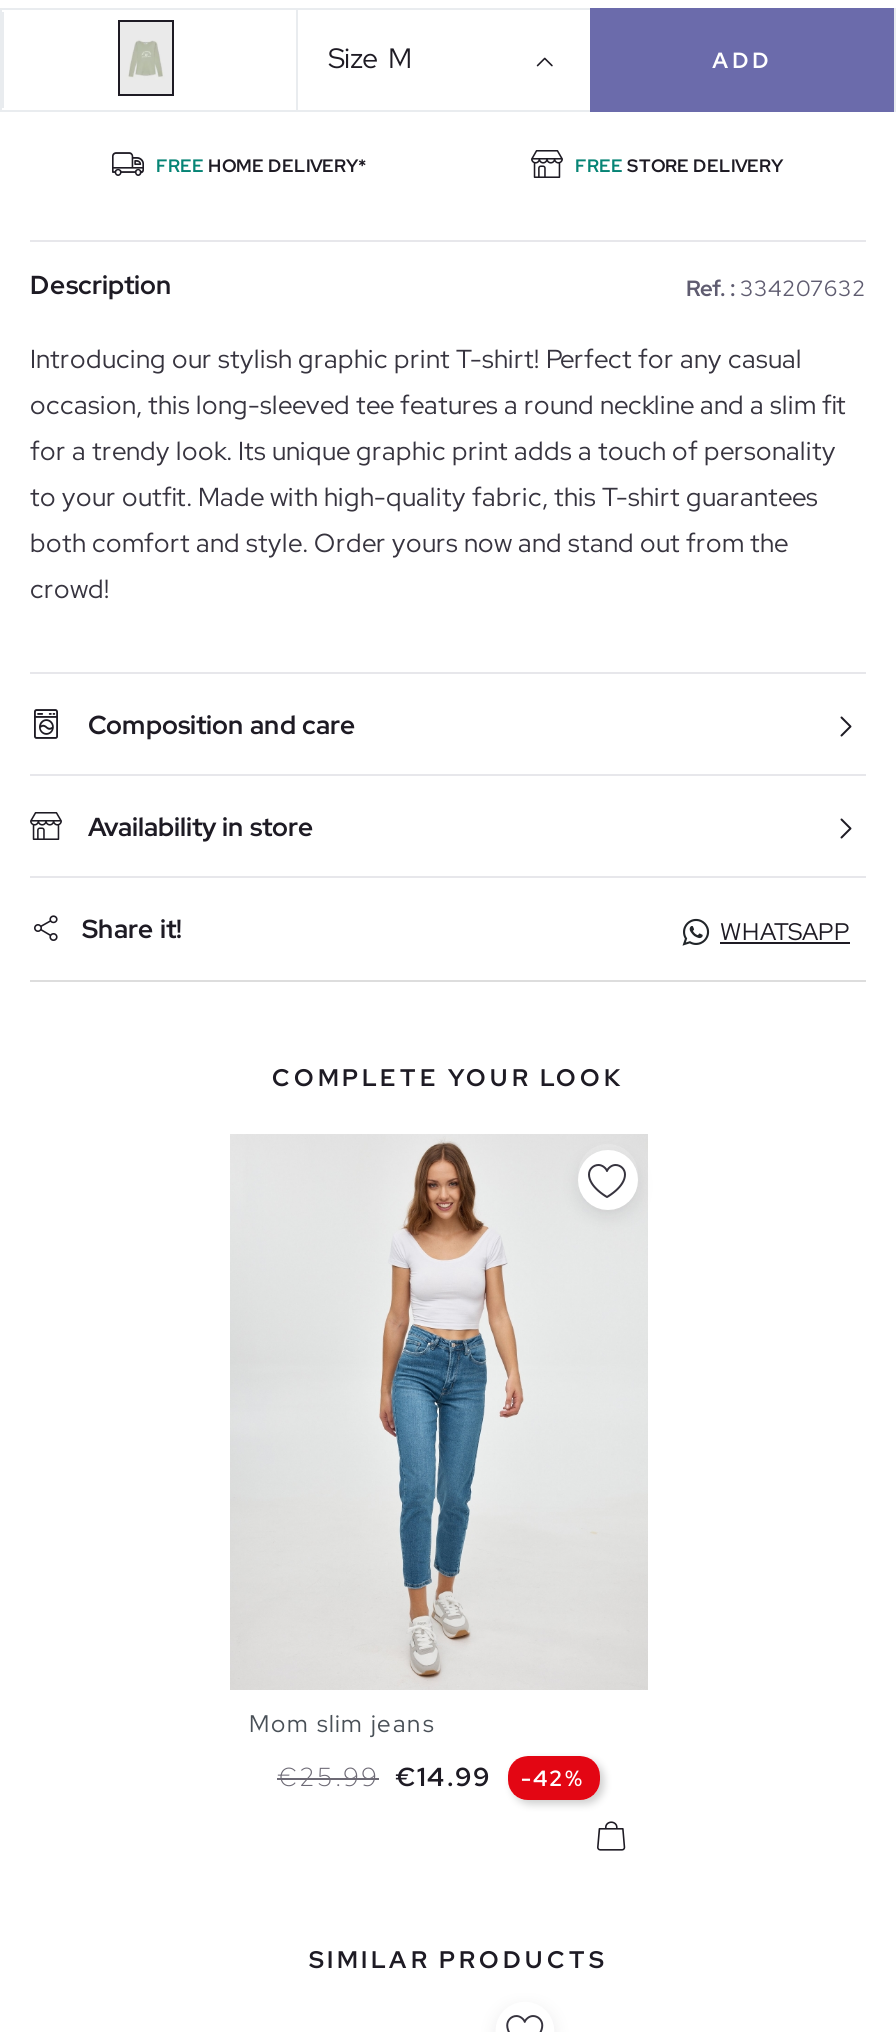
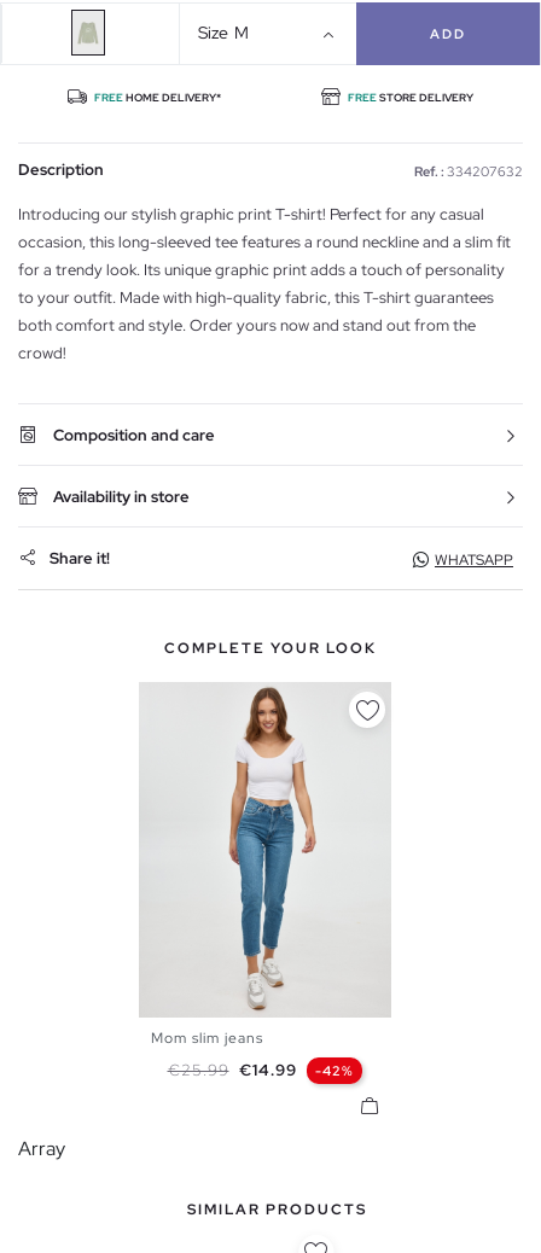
+ Array
